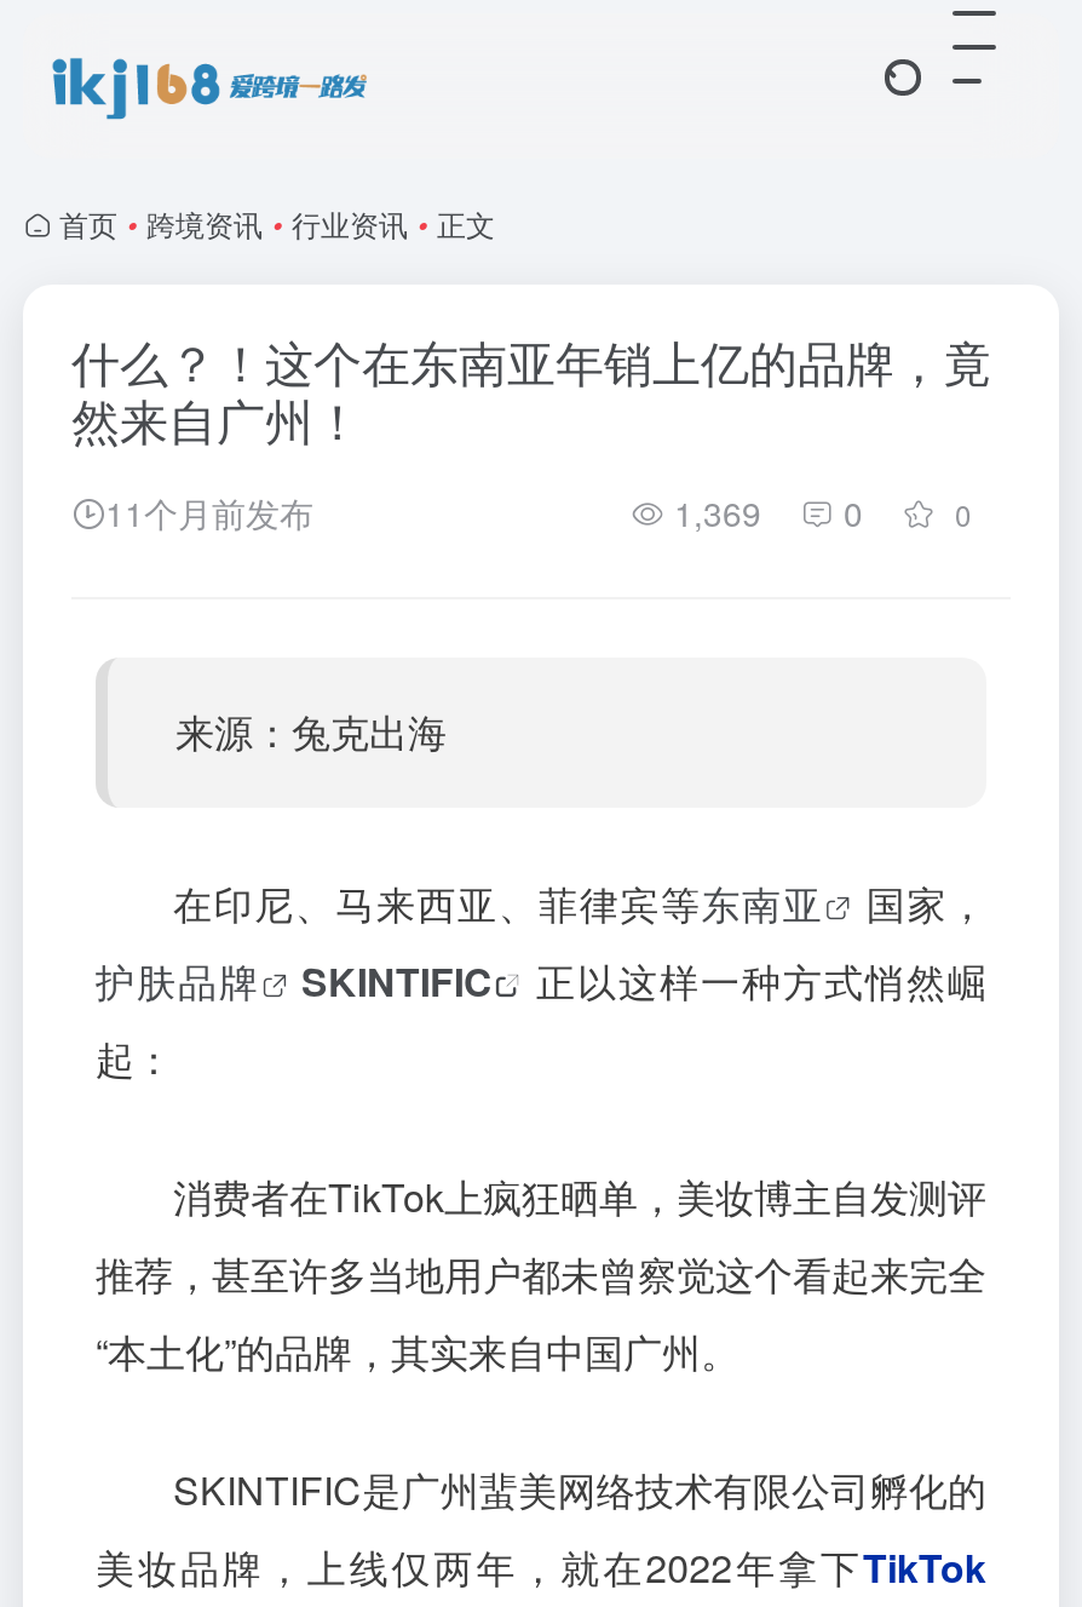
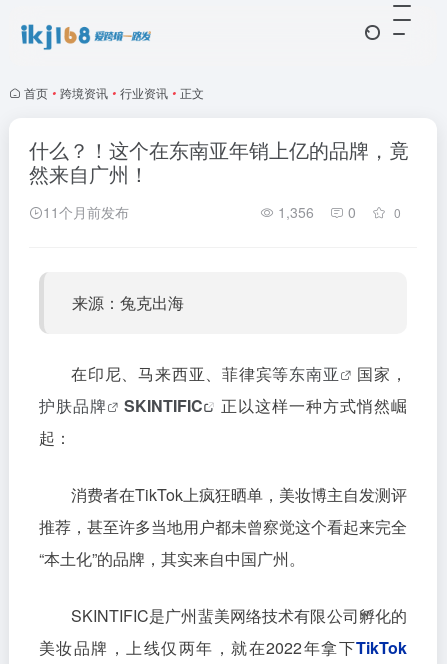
- 1,369 0
+ 1,356 0
